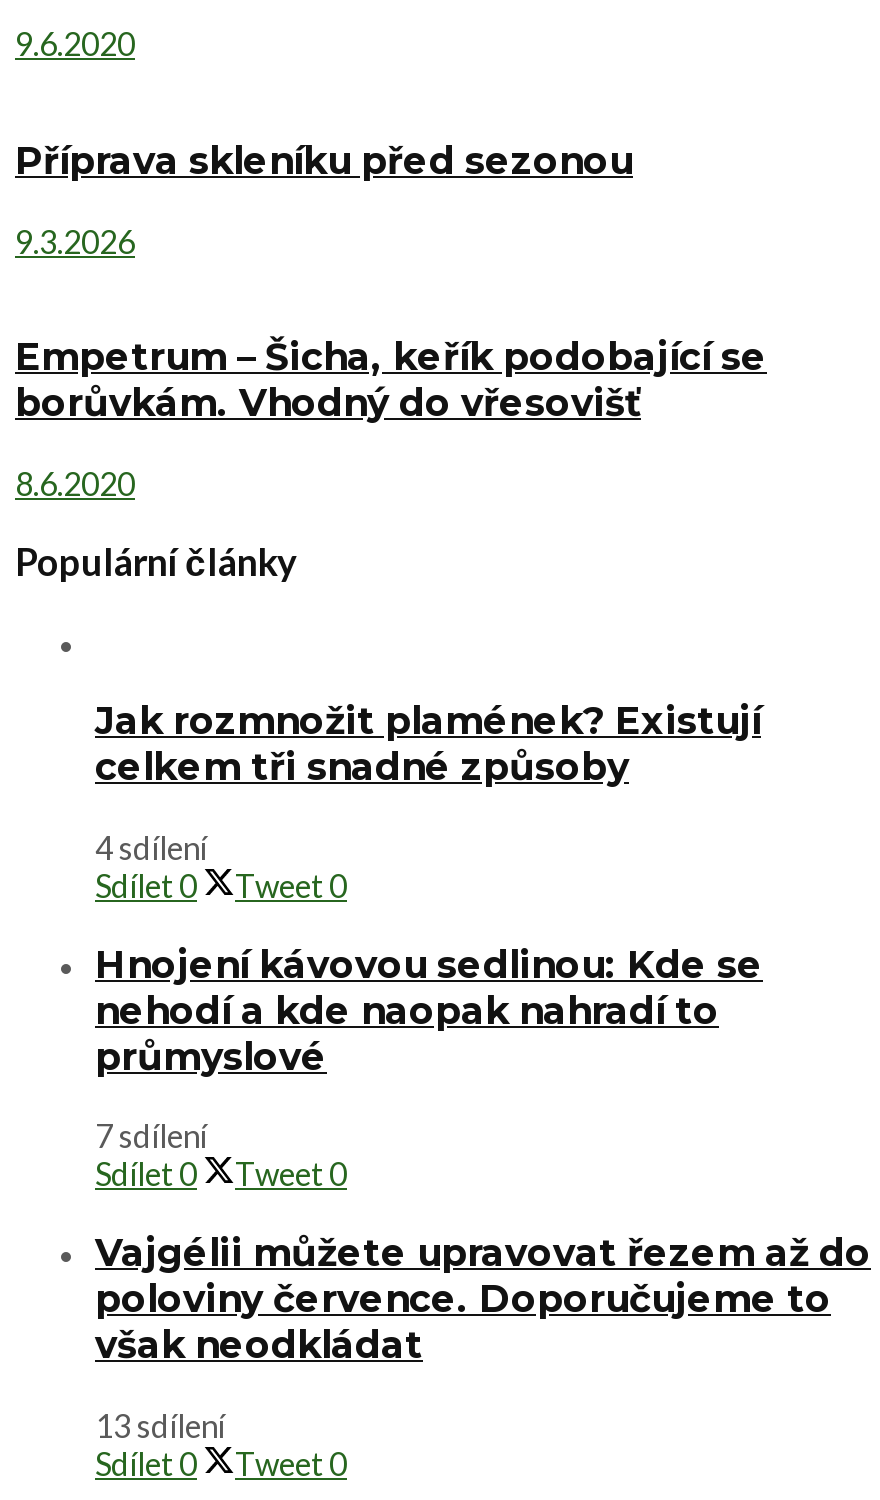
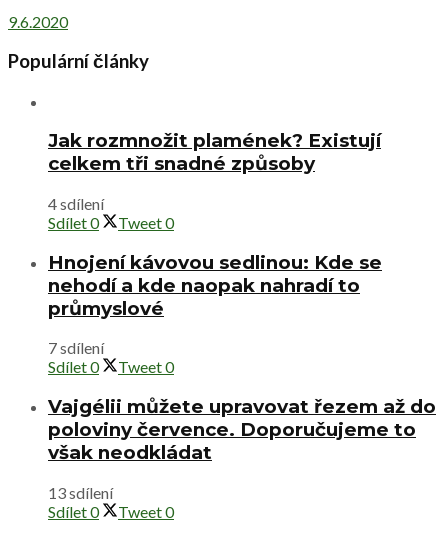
- Příprava skleníku před sezonou
- 9.3.2026
- Empetrum – Šicha, keřík podobající se
- borůvkám. Vhodný do vřesovišť
- 8.6.2020
